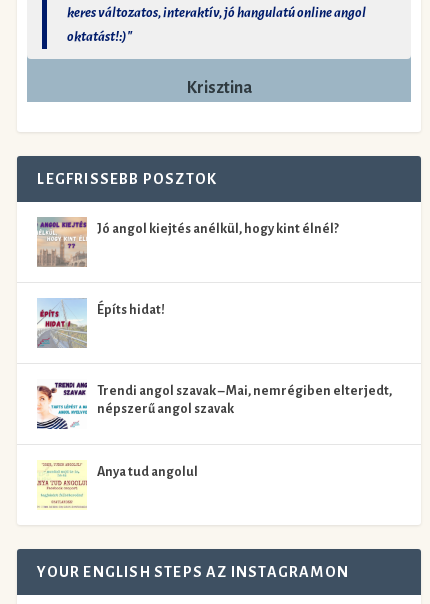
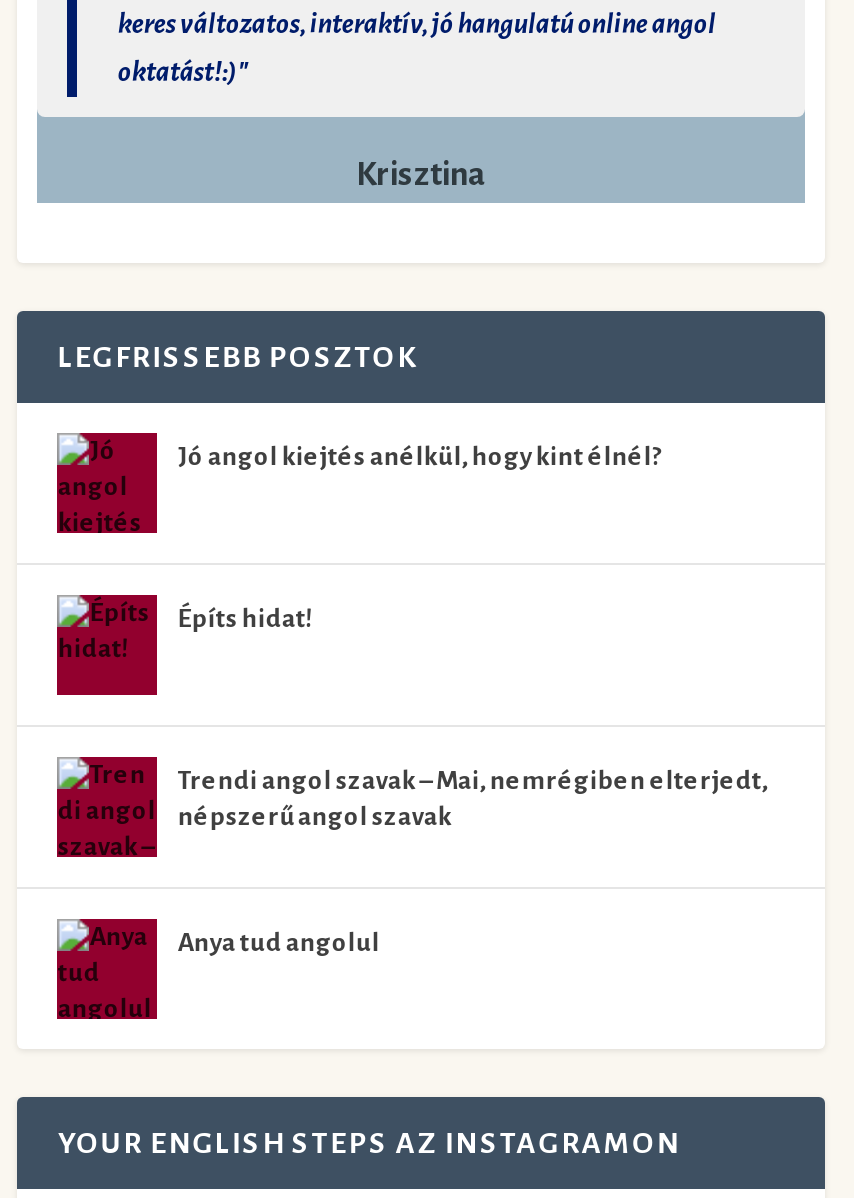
- [image]
+ [image]

- [image]
+ [image]

- [image]
+ [image]

- [image]
+ [image]
